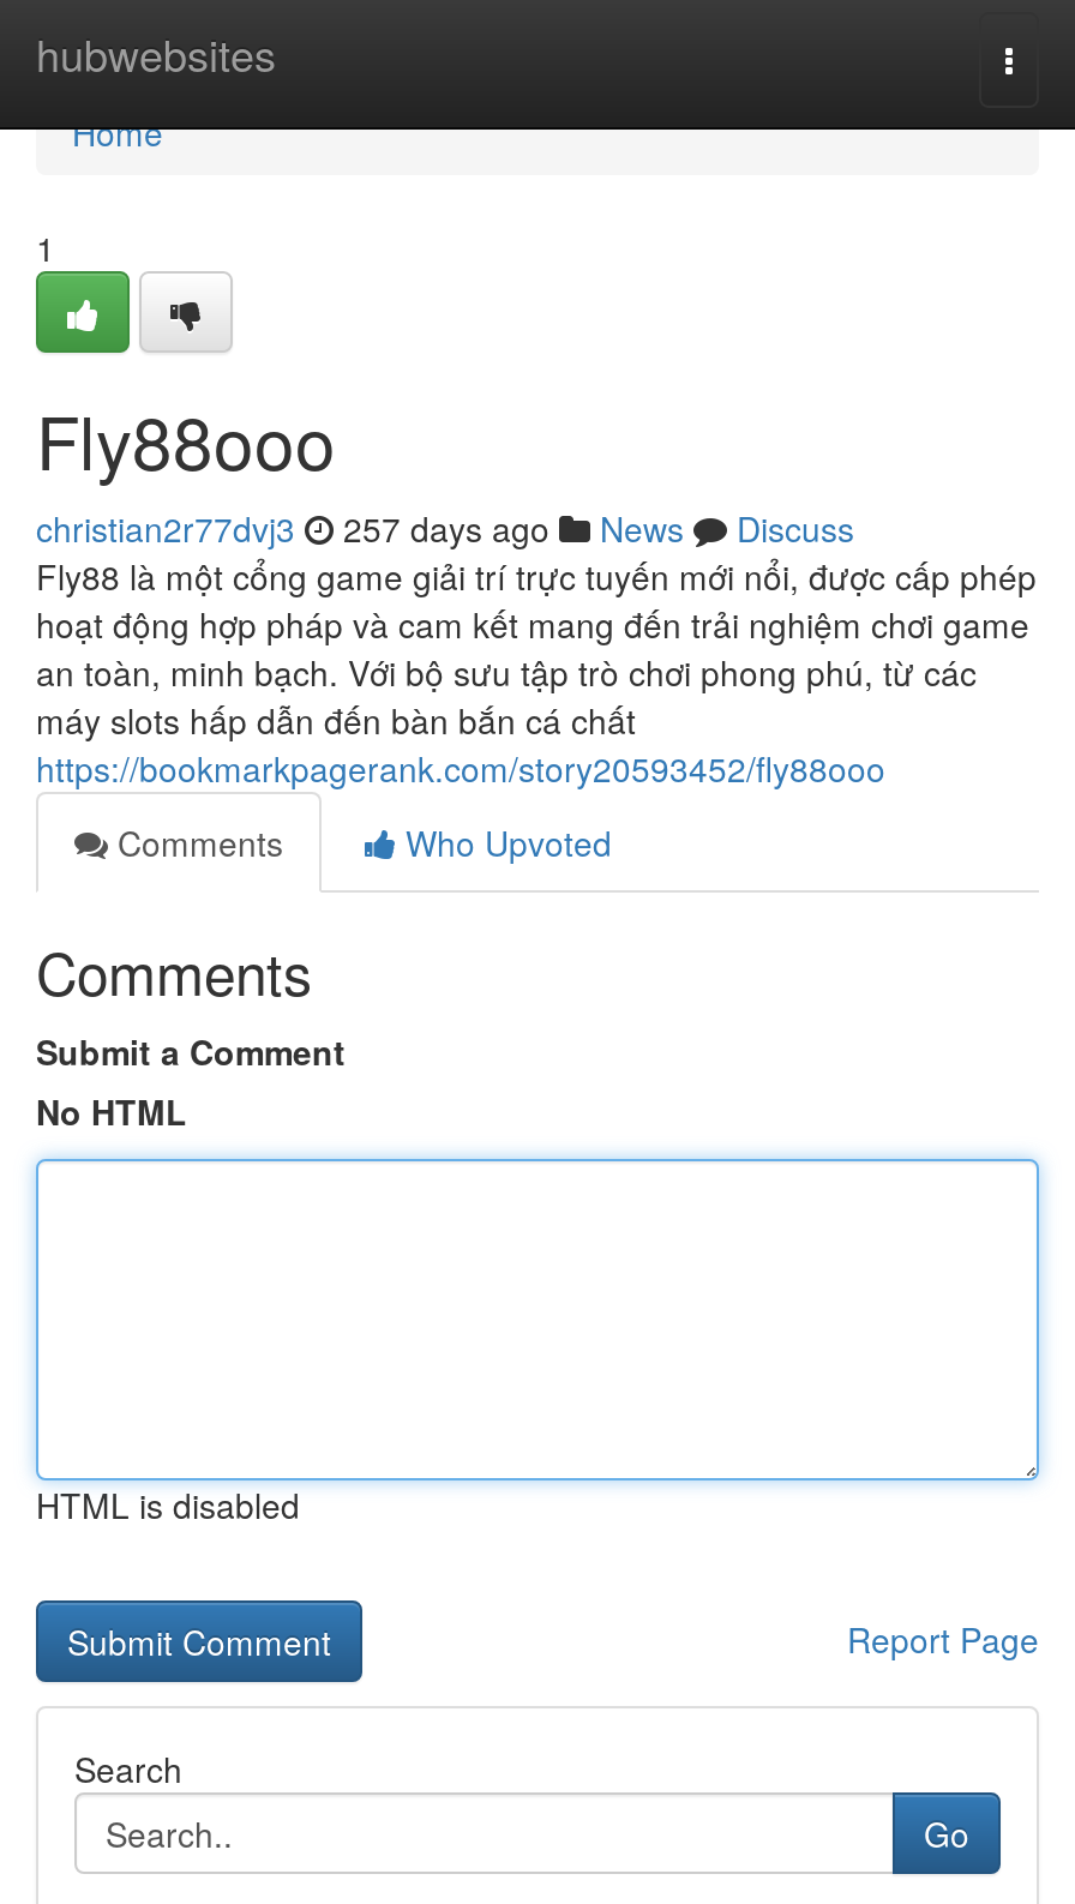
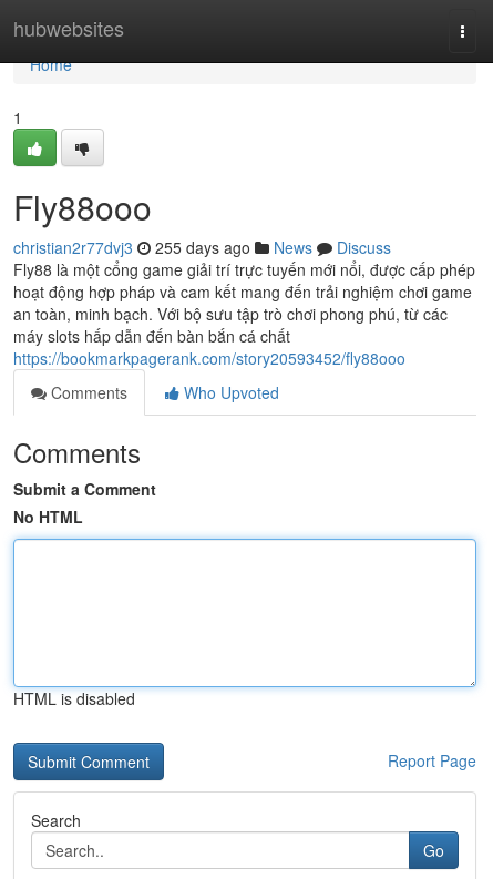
- christian2r77dvj3 257 days ago News Discuss
+ christian2r77dvj3 255 days ago News Discuss
